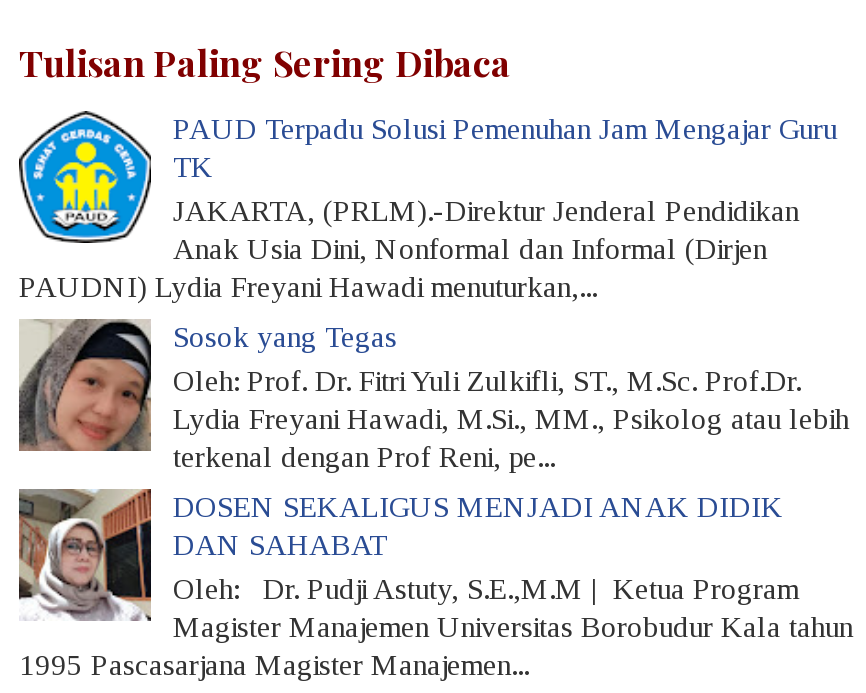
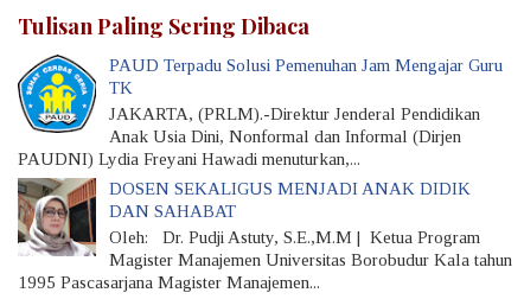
- [image]
- Sosok yang Tegas
- Oleh: Prof. Dr. Fitri Yuli Zulkifli, ST., M.Sc. Prof.Dr.
- Lydia Freyani Hawadi, M.Si., MM., Psikolog atau lebih
- terkenal dengan Prof Reni, pe...
